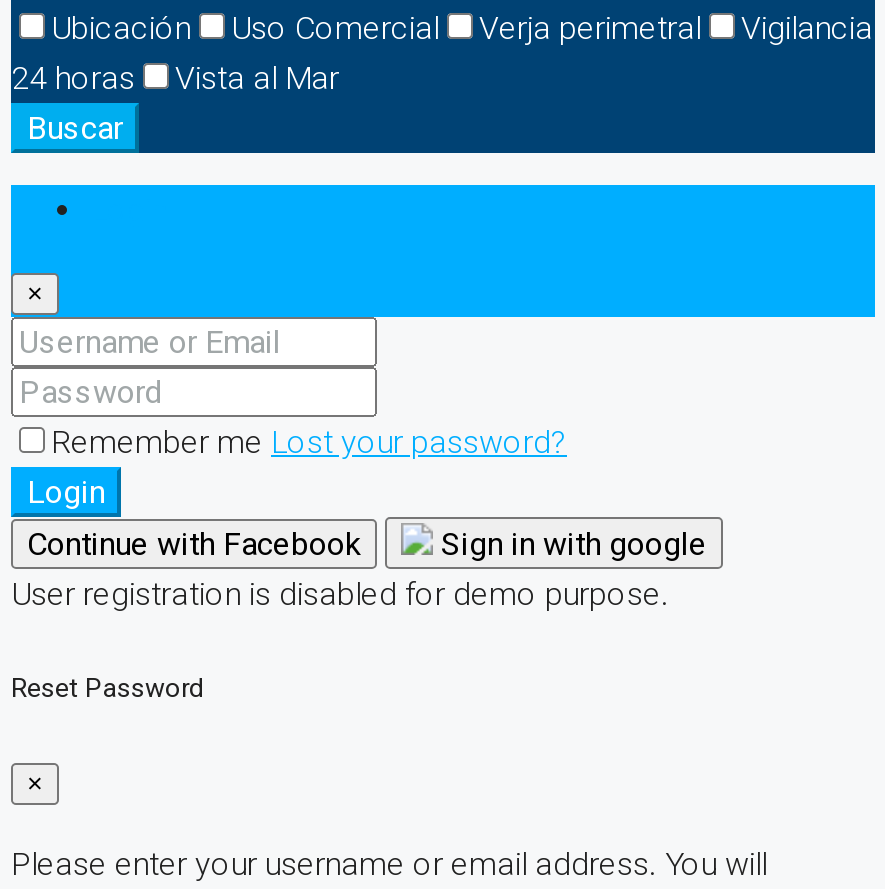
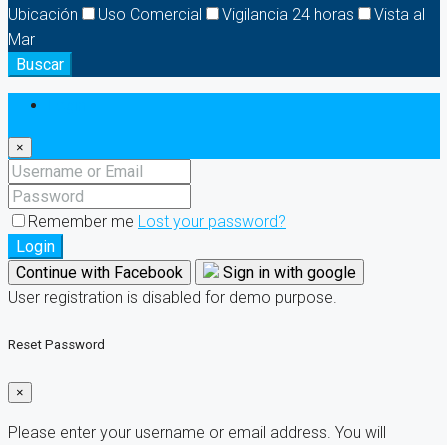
- Verja perimetral
- Vigilancia
- 24 horas
- Vista al Mar
+ Vigilancia 24 horas
+ Vista al
+ Mar
